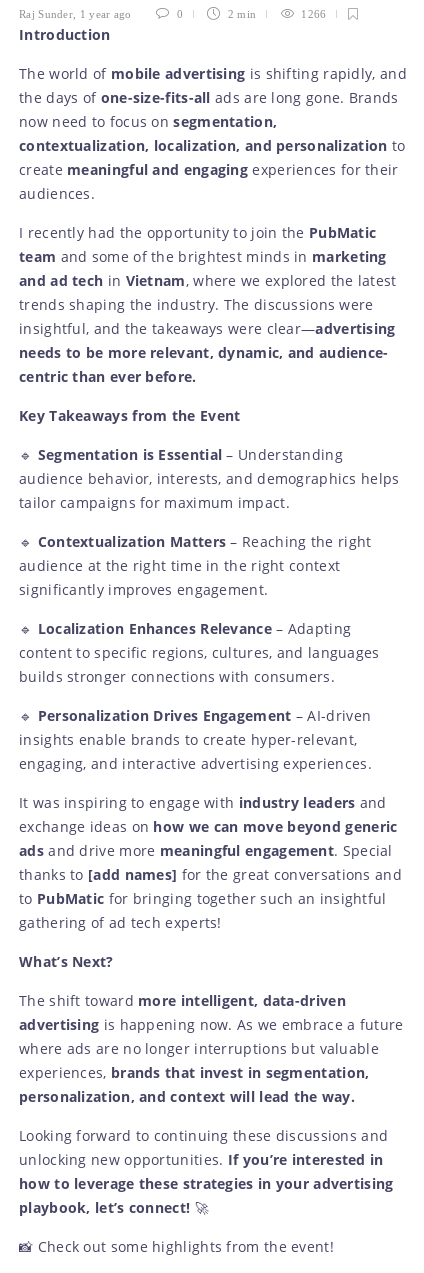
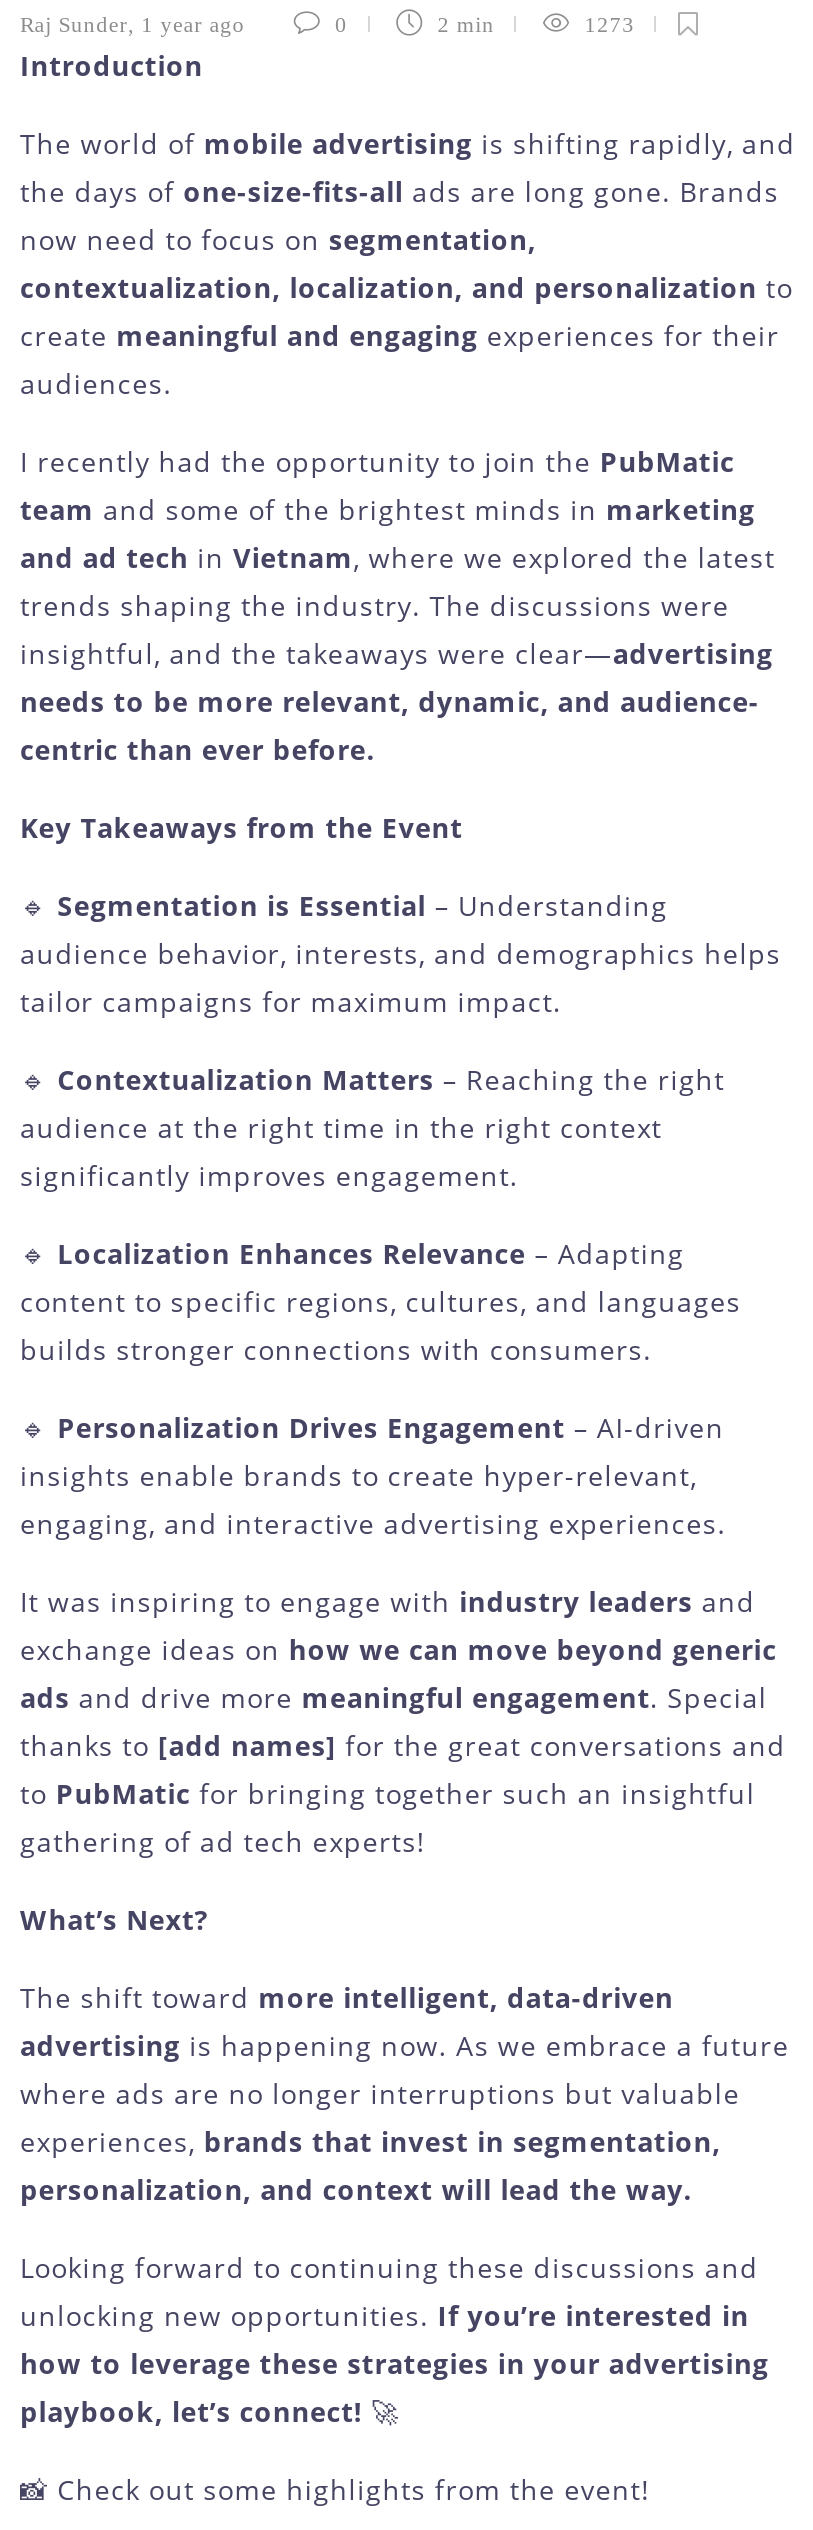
- 1266
+ 1273
